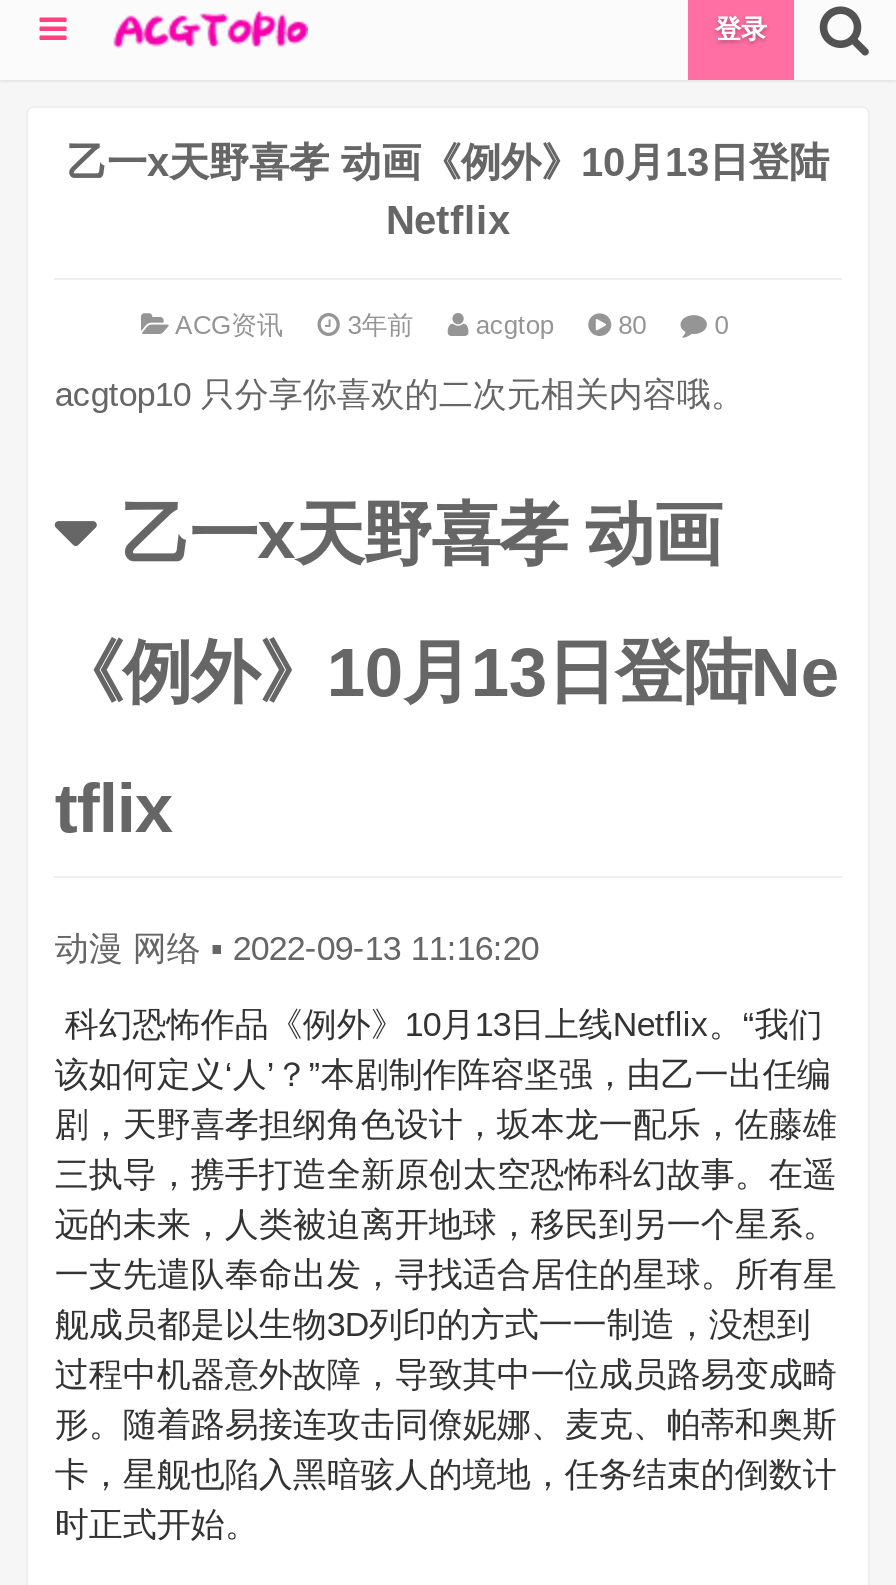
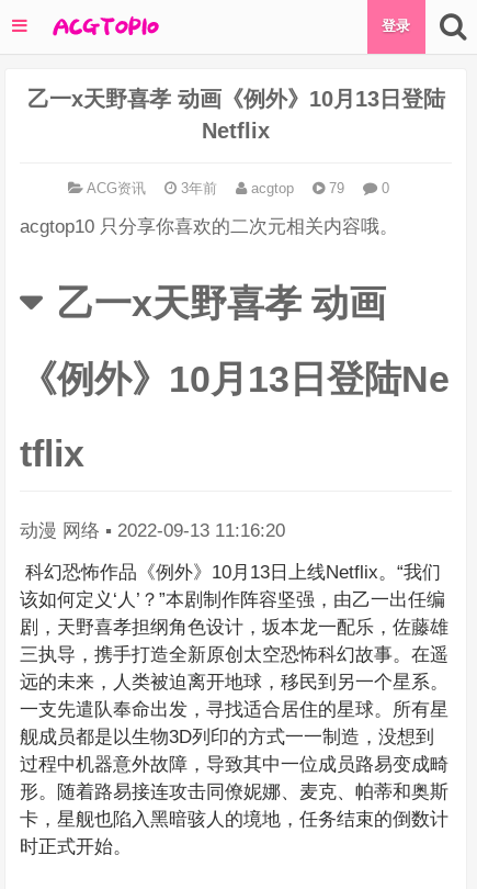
- 80
+ 79
